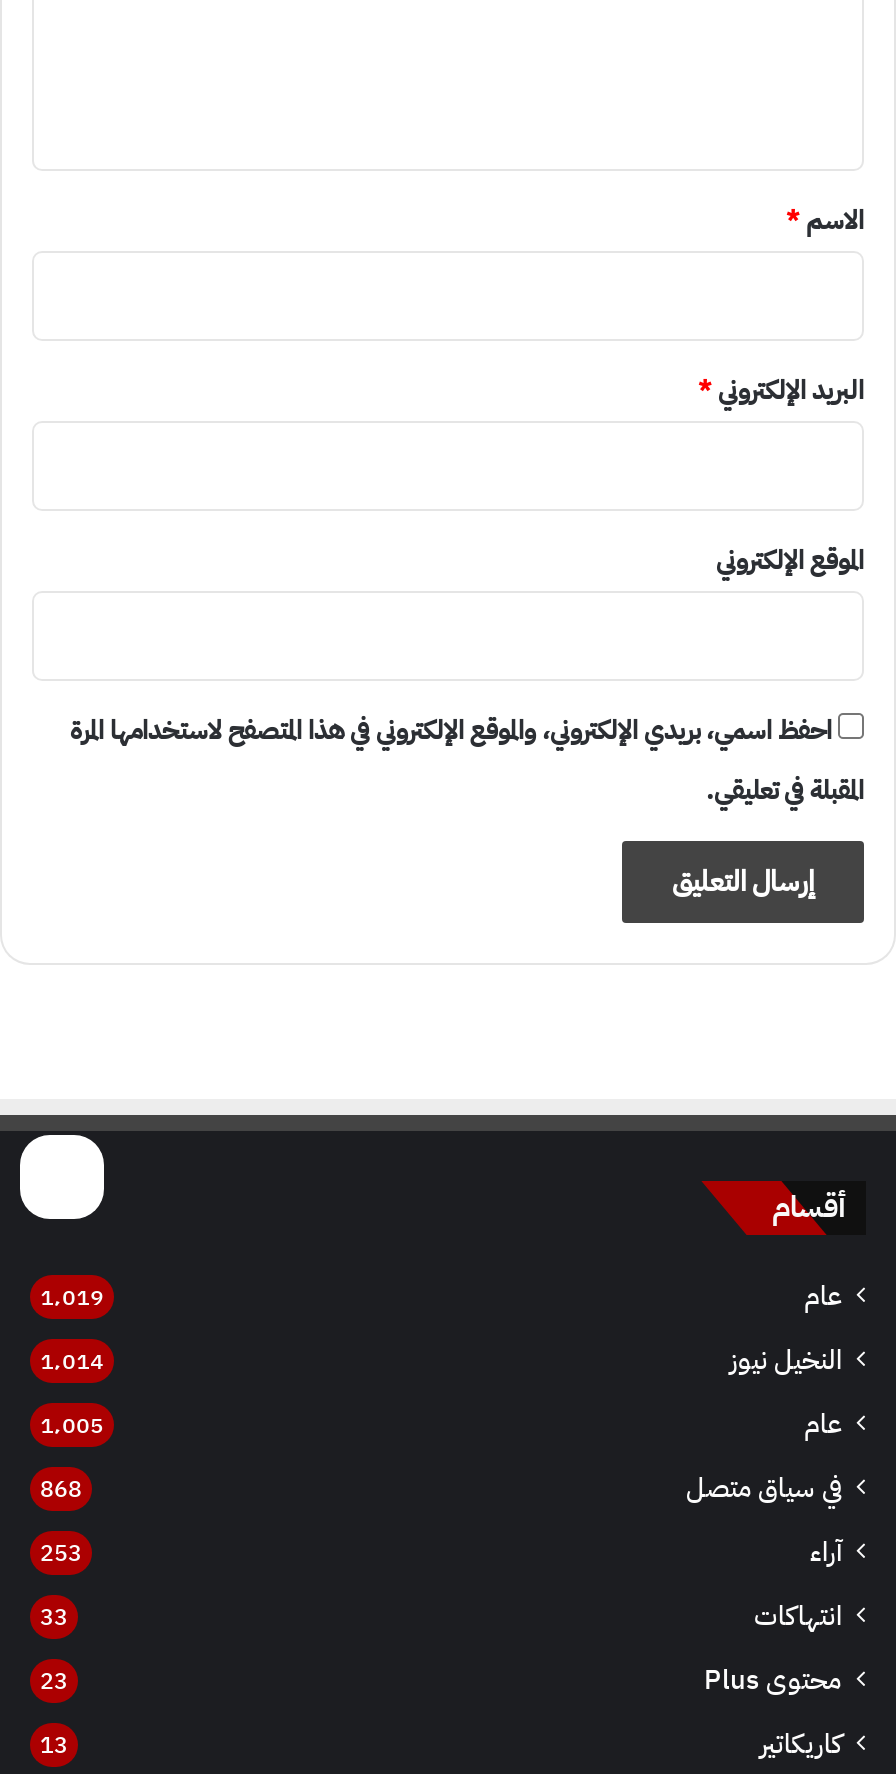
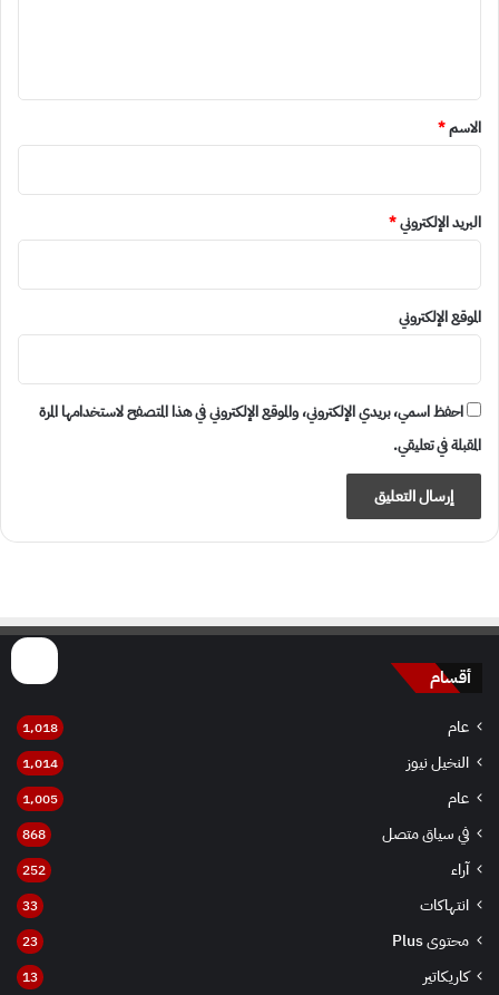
- 1٬019
+ 1٬018

- 253
+ 252
